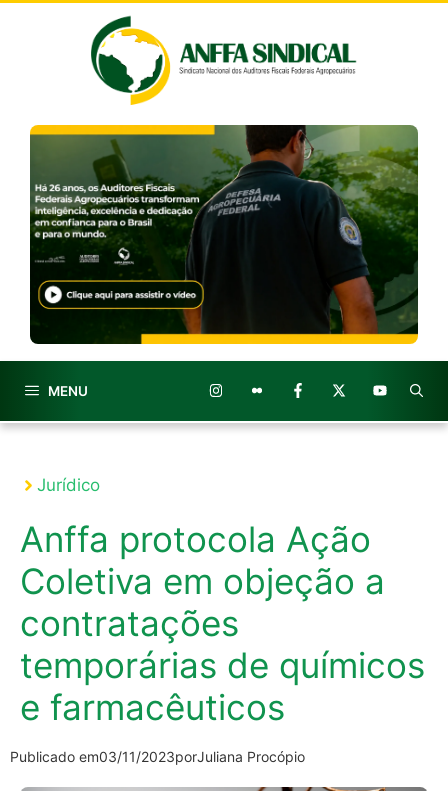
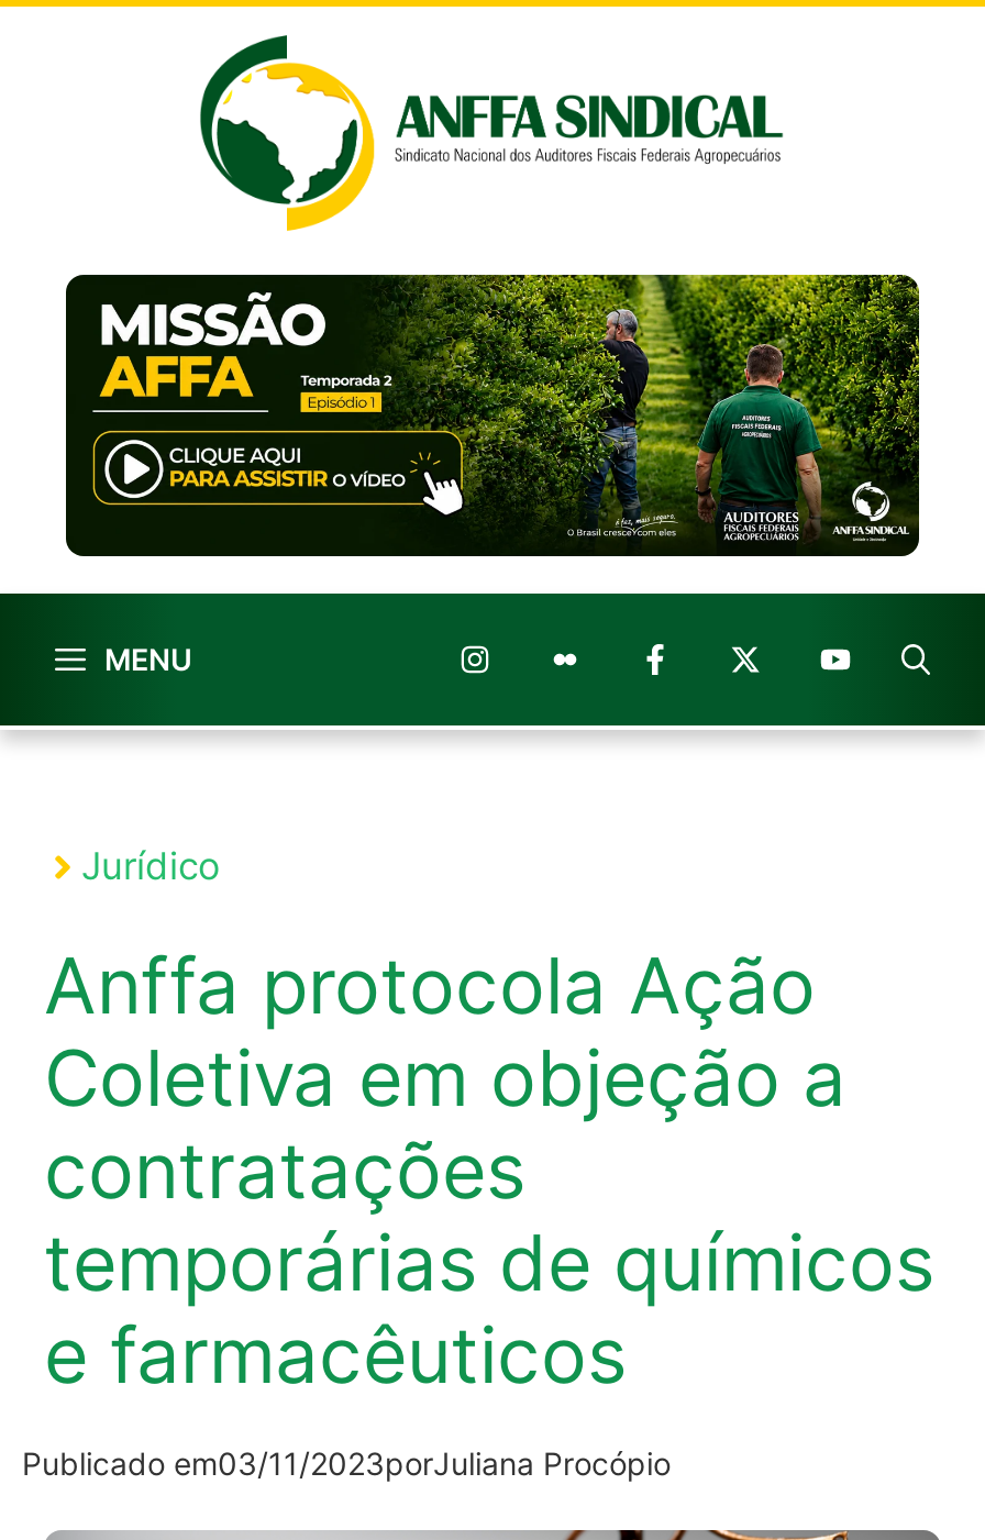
- [image]
+ [image]
